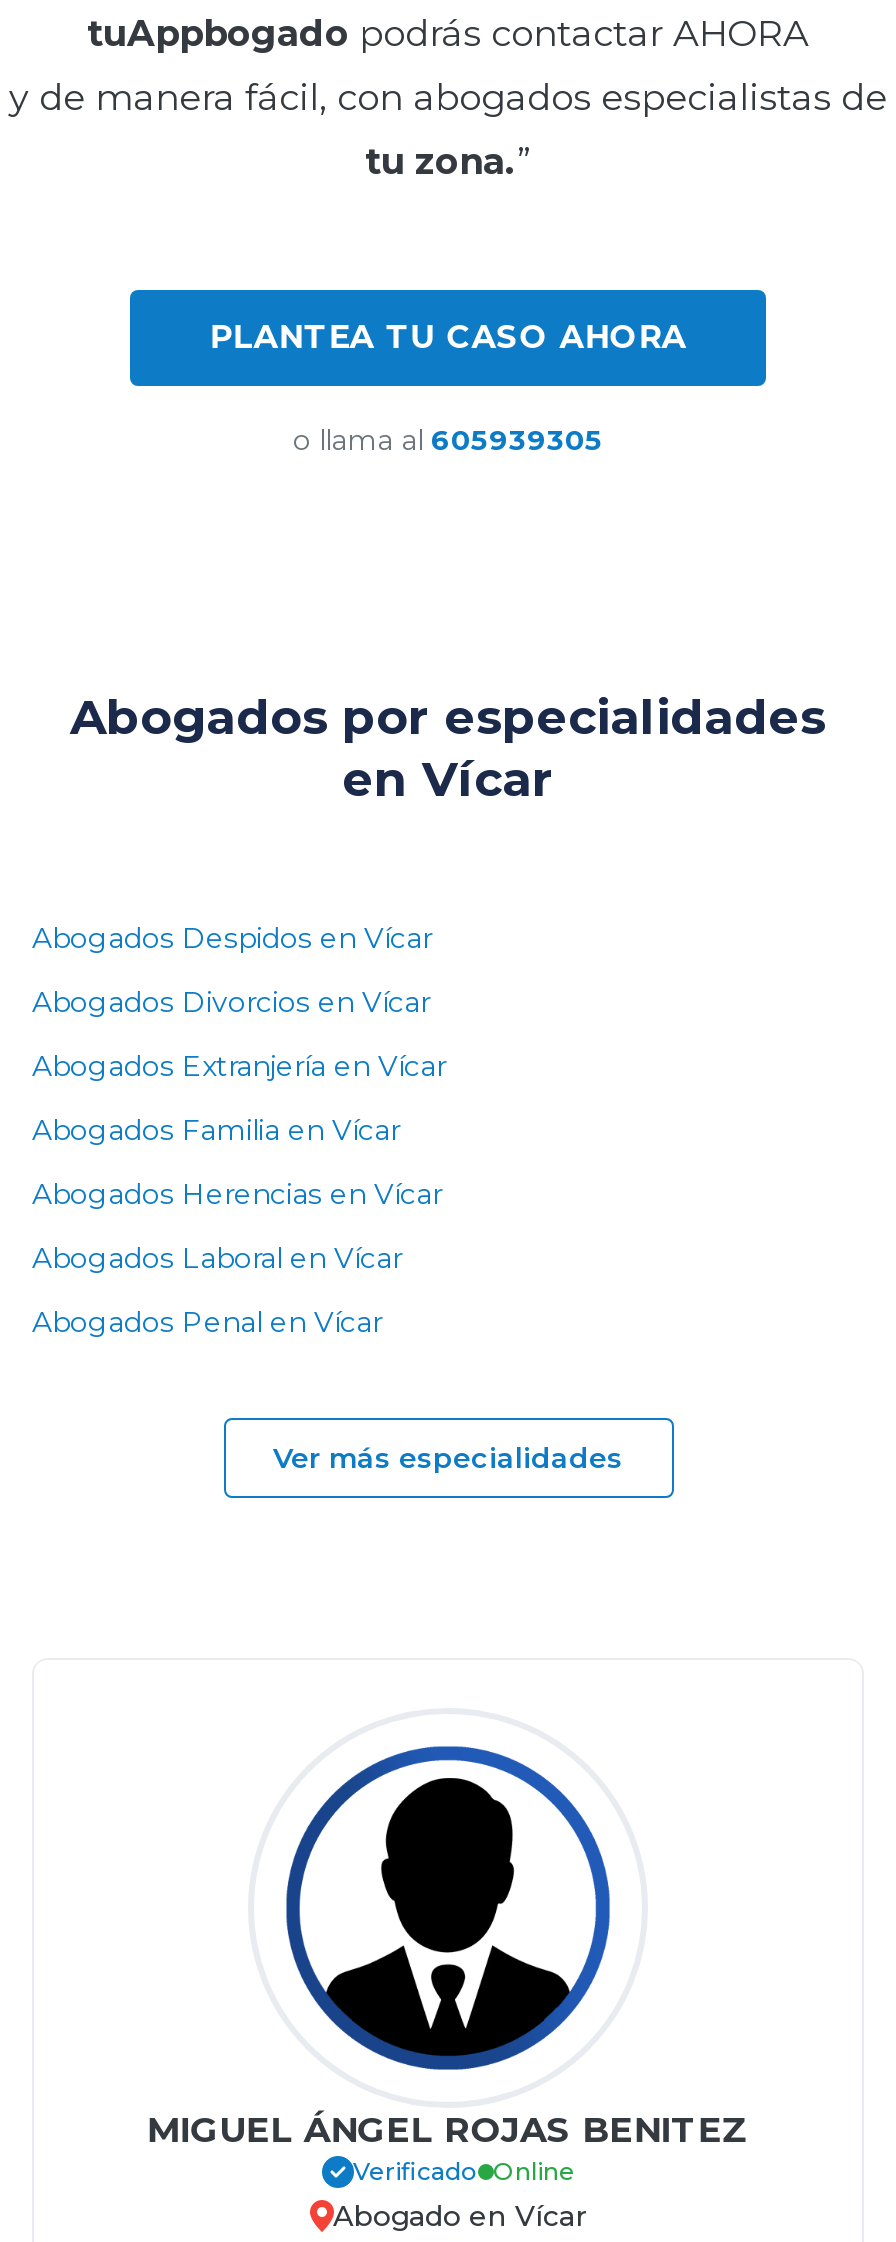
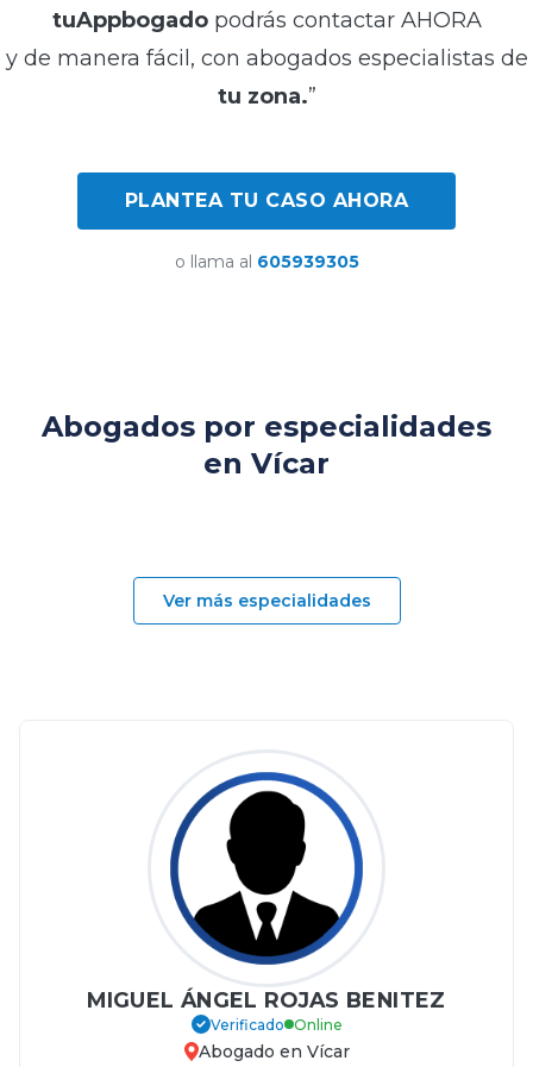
- Abogados Despidos en Vícar
- Abogados Divorcios en Vícar
- Abogados Extranjería en Vícar
- Abogados Familia en Vícar
- Abogados Herencias en Vícar
- Abogados Laboral en Vícar
- Abogados Penal en Vícar
